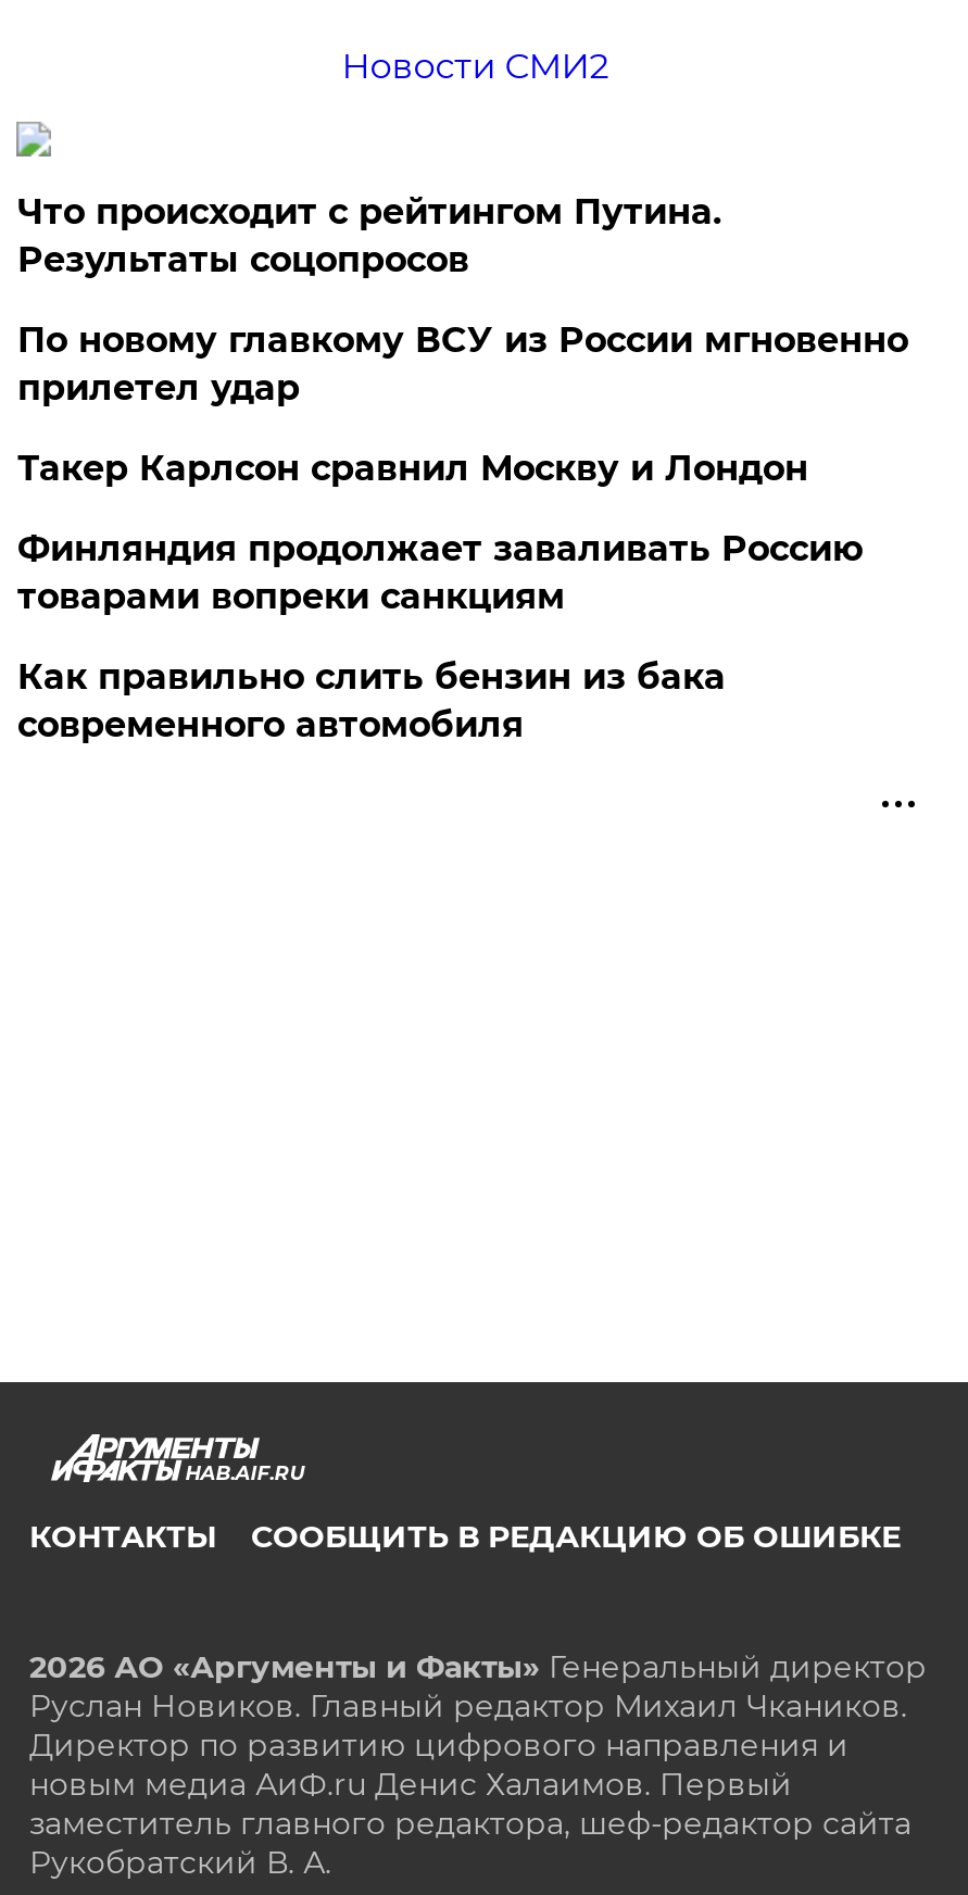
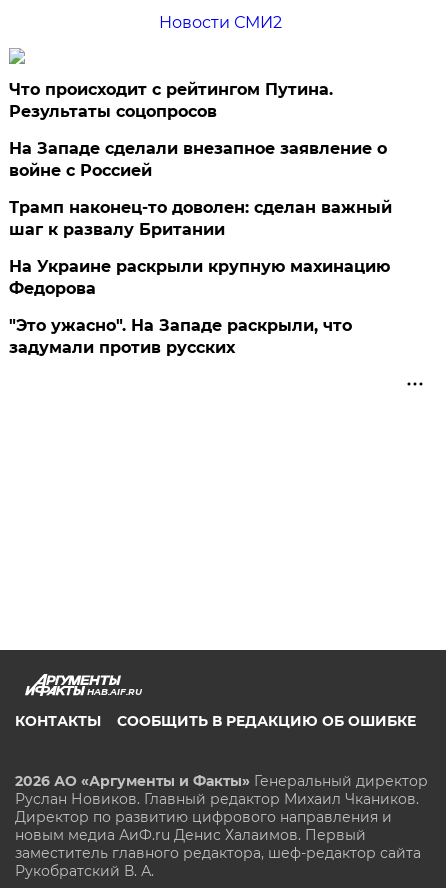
- По новому главкому ВСУ из России мгновенно
- прилетел удар
+ На Западе сделали внезапное заявление о
+ войне с Россией

- Такер Карлсон сравнил Москву и Лондон
+ Трамп наконец-то доволен: сделан важный
+ шаг к развалу Британии

- Финляндия продолжает заваливать Россию
- товарами вопреки санкциям
+ На Украине раскрыли крупную махинацию
+ Федорова

- Как правильно слить бензин из бака
- современного автомобиля
+ "Это ужасно". На Западе раскрыли, что
+ задумали против русских
